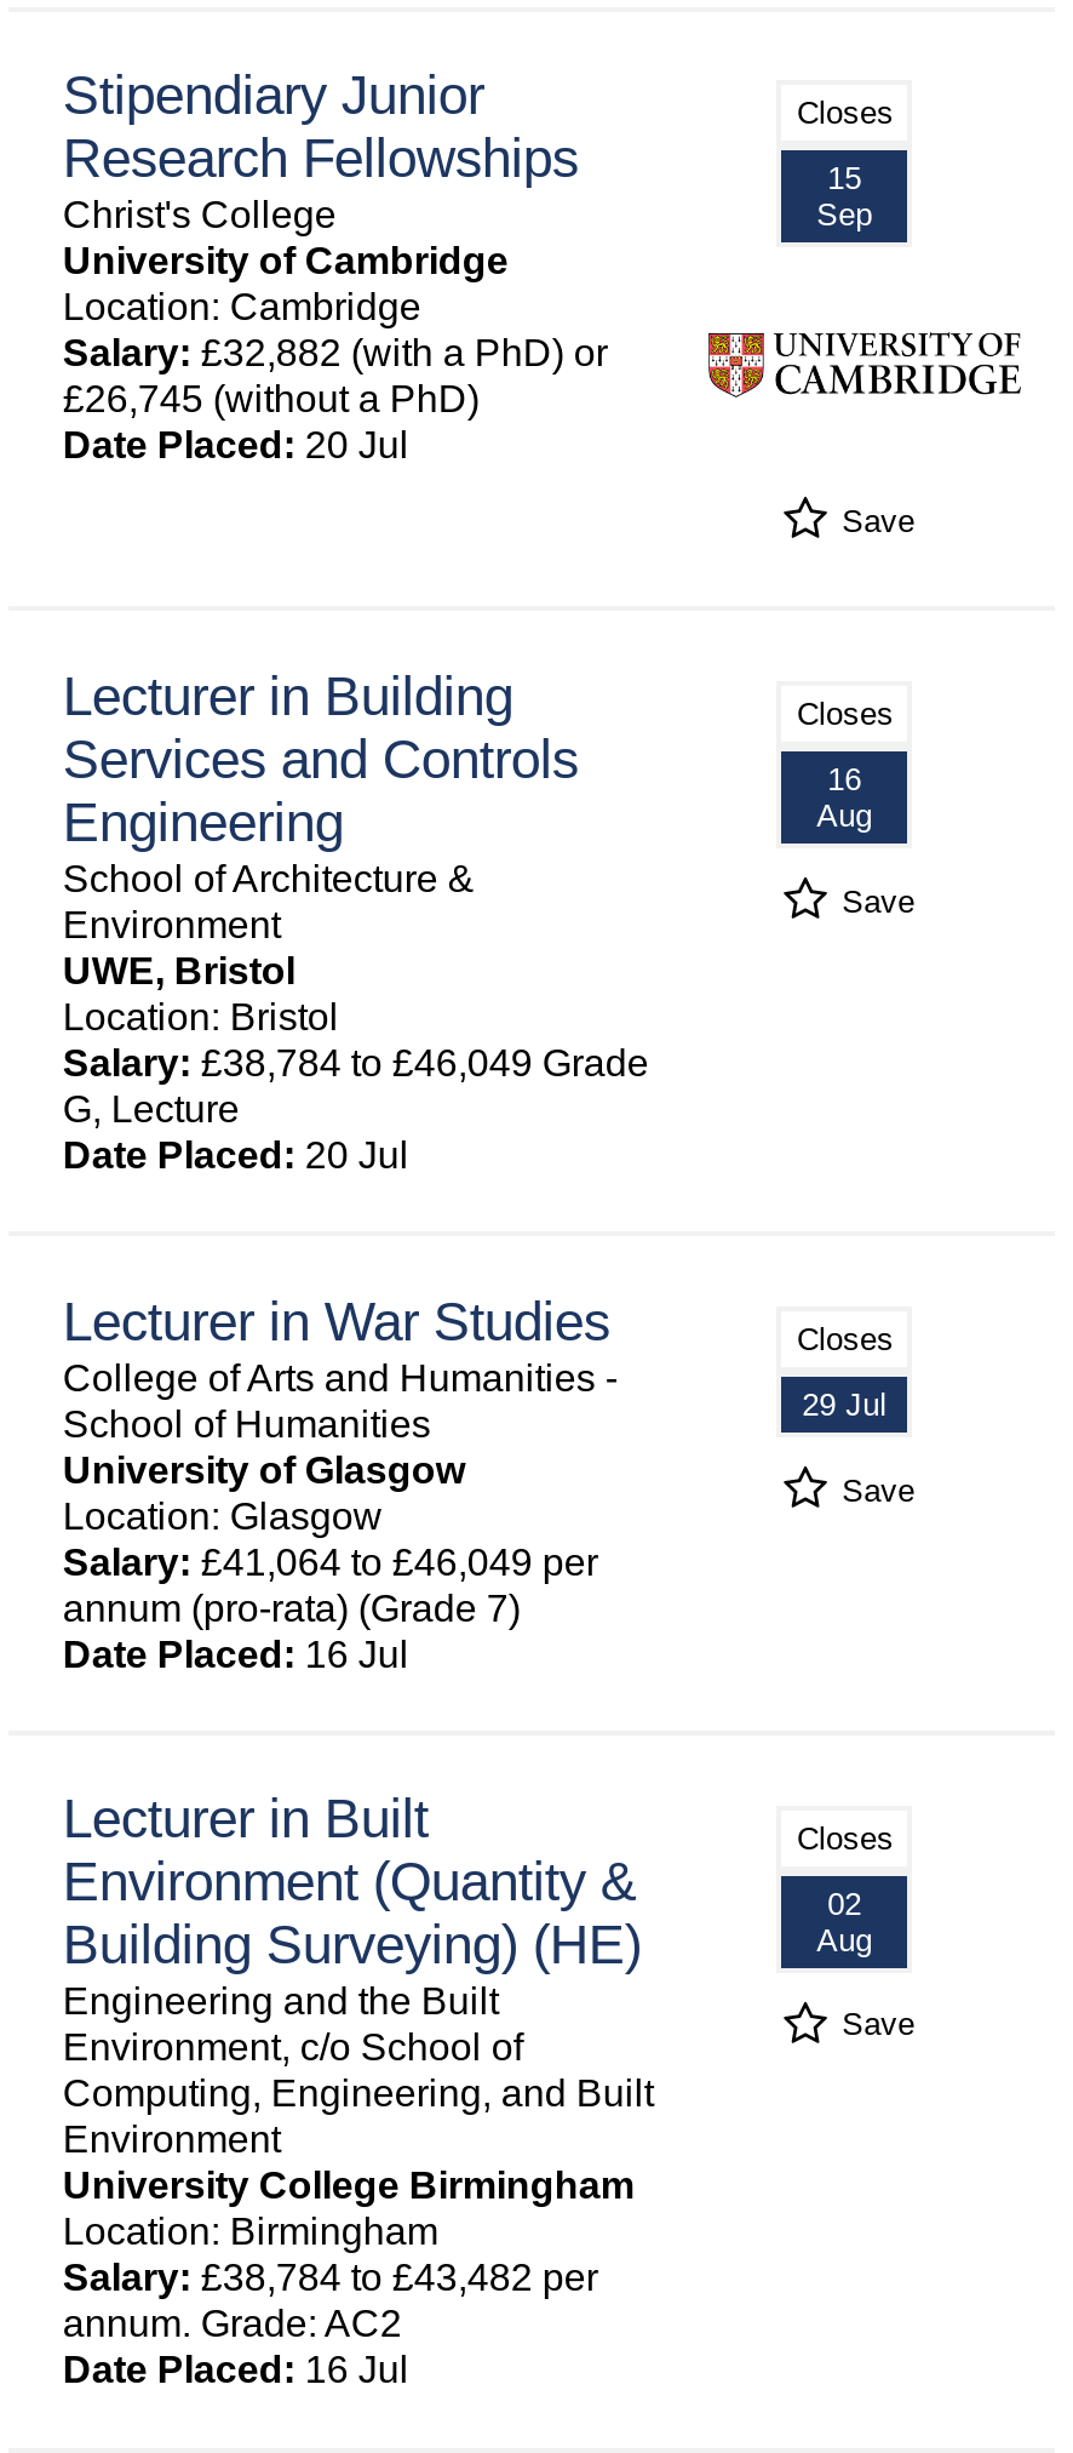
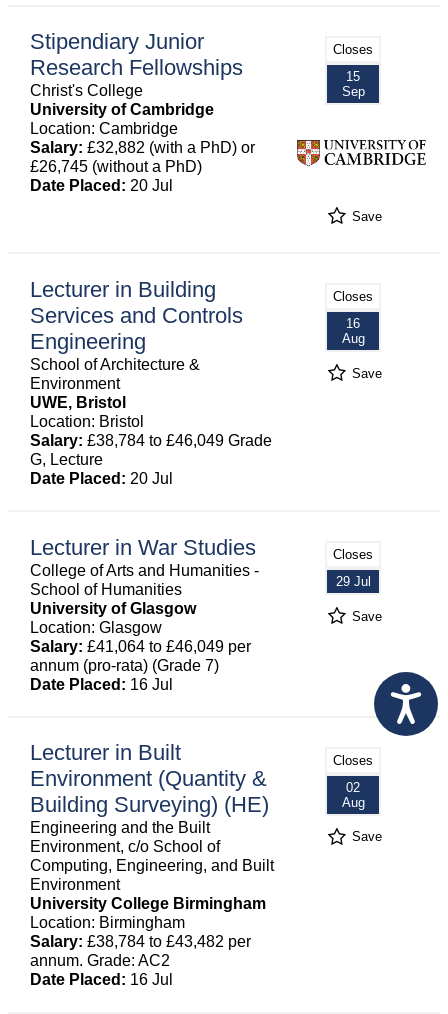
+ [image]
